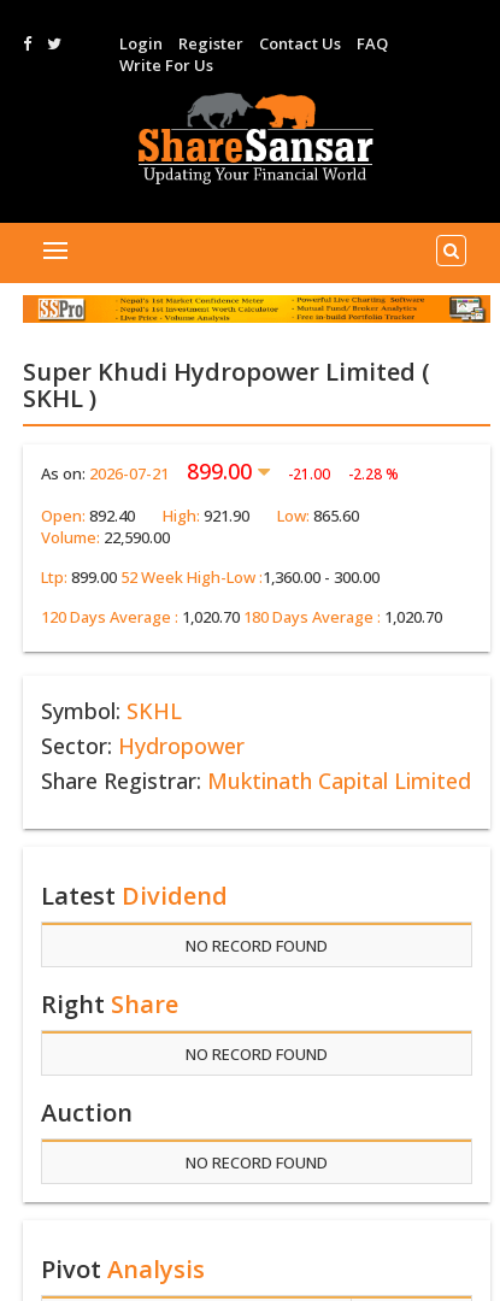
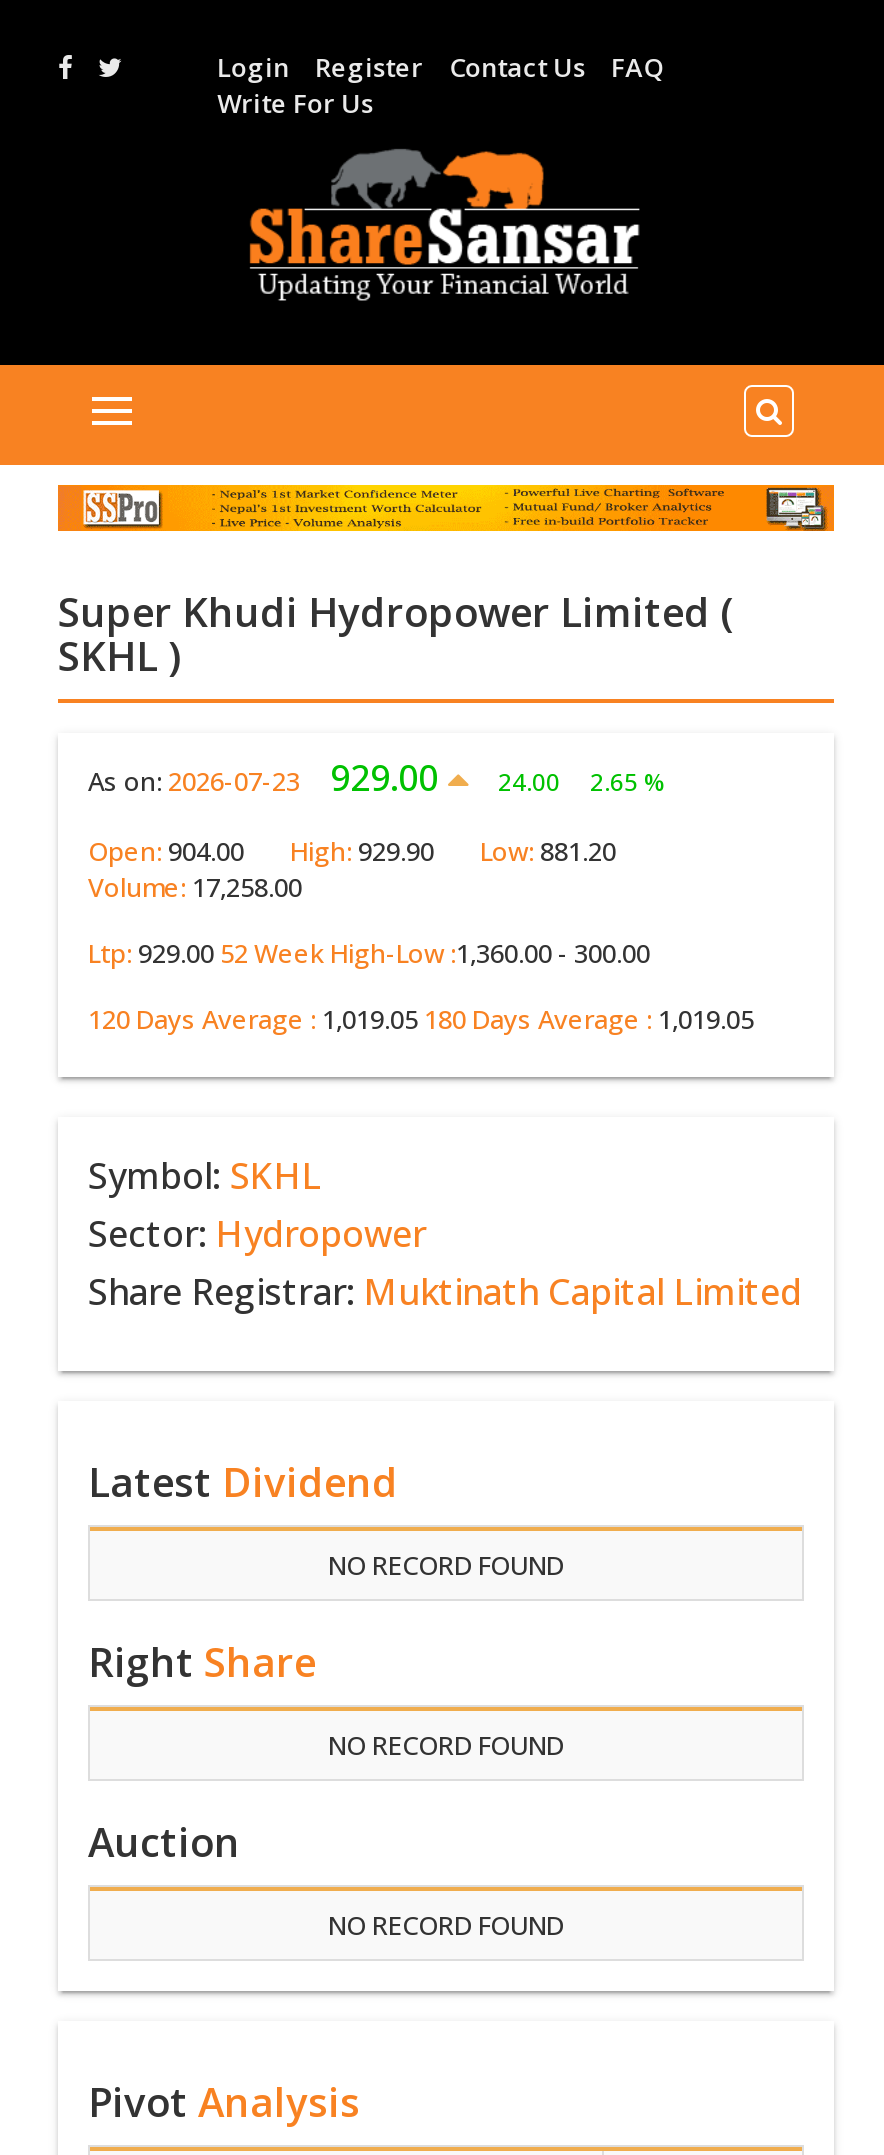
- As on: 2026-07-21
+ As on: 2026-07-23

- 899.00
+ 929.00

- -21.00
+ 24.00

- -2.28 %
+ 2.65 %

- Open: 892.40
+ Open: 904.00

- High: 921.90
+ High: 929.90

- Low: 865.60
+ Low: 881.20

- Volume: 22,590.00
+ Volume: 17,258.00

- Ltp: 899.00 52 Week High-Low : 1,360.00 - 300.00
+ Ltp: 929.00 52 Week High-Low : 1,360.00 - 300.00

- 120 Days Average : 1,020.70 180 Days Average : 1,020.70
+ 120 Days Average : 1,019.05 180 Days Average : 1,019.05
